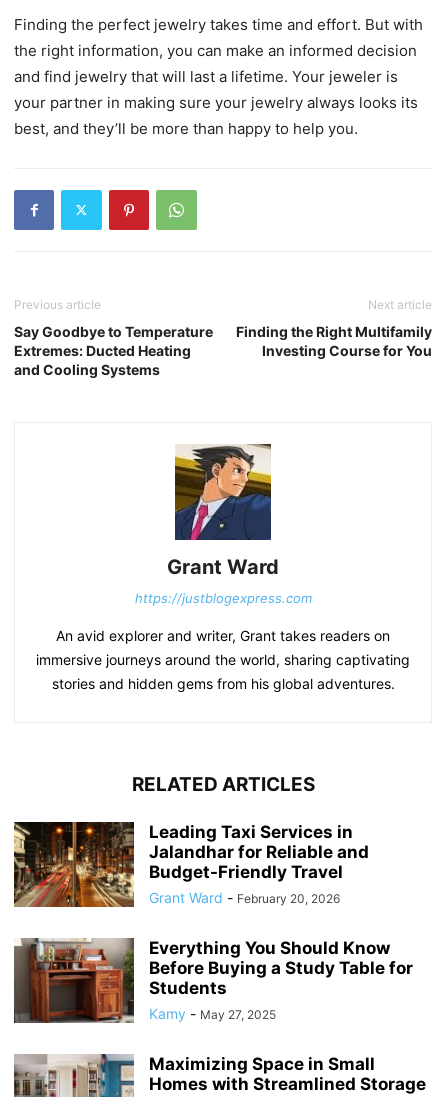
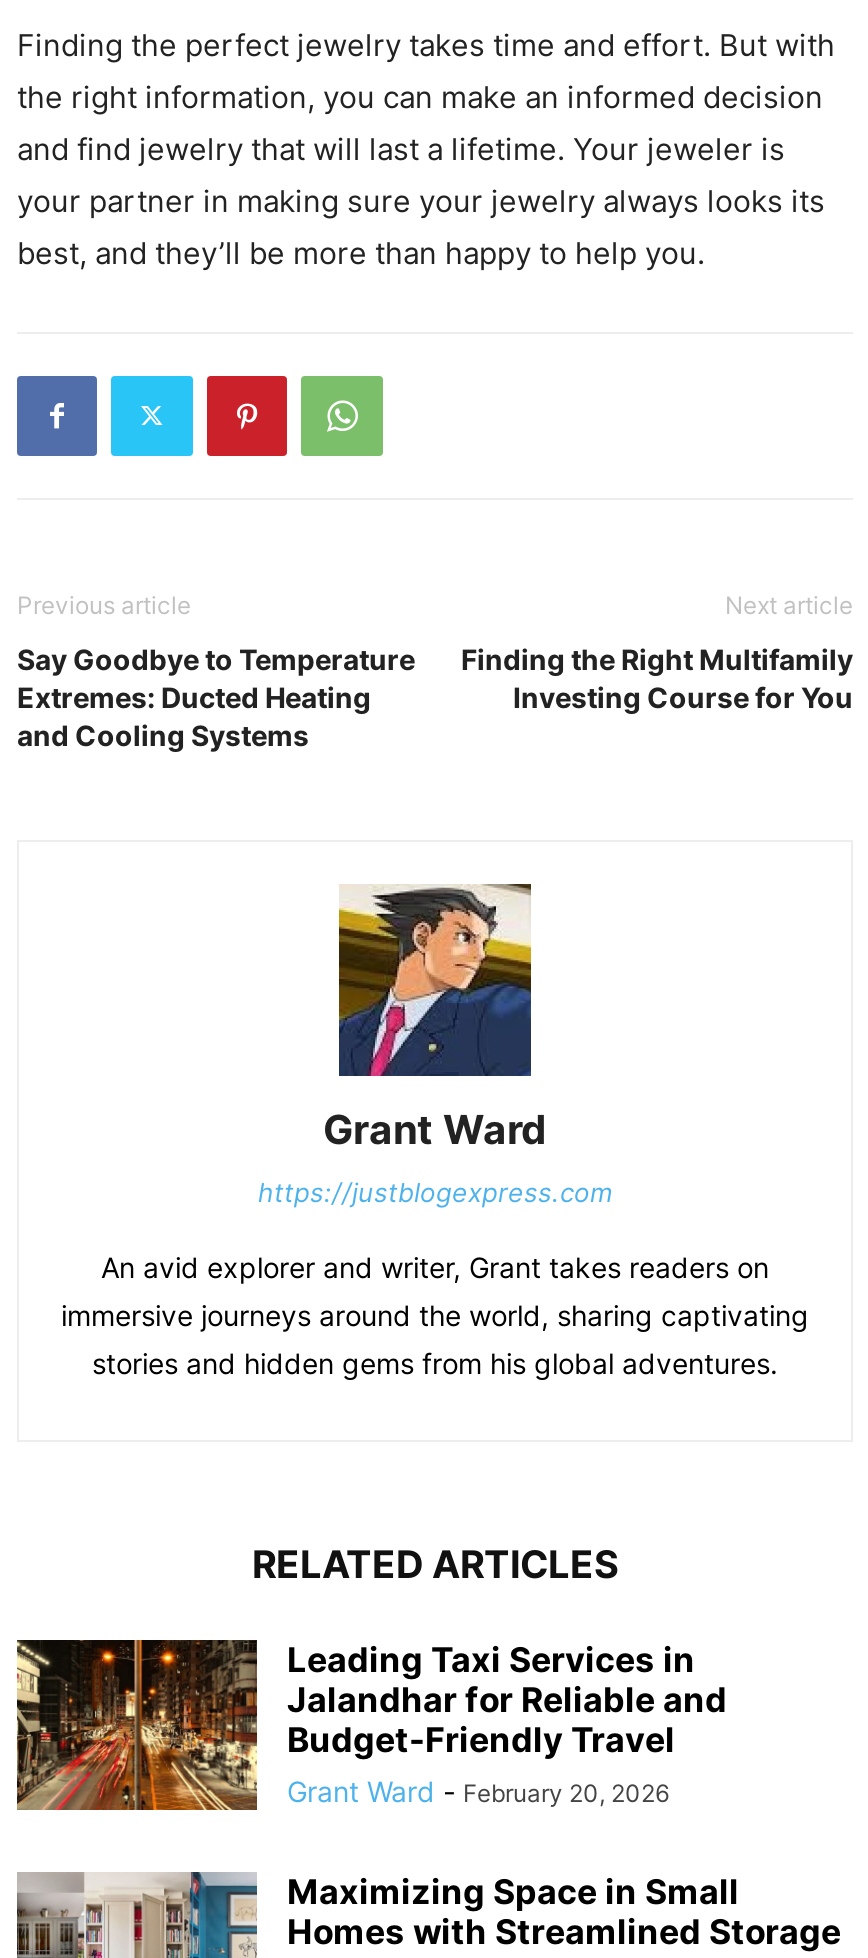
- [image]
- Everything You Should Know
- Before Buying a Study Table for
- Students
- Kamy - May 27, 2025
